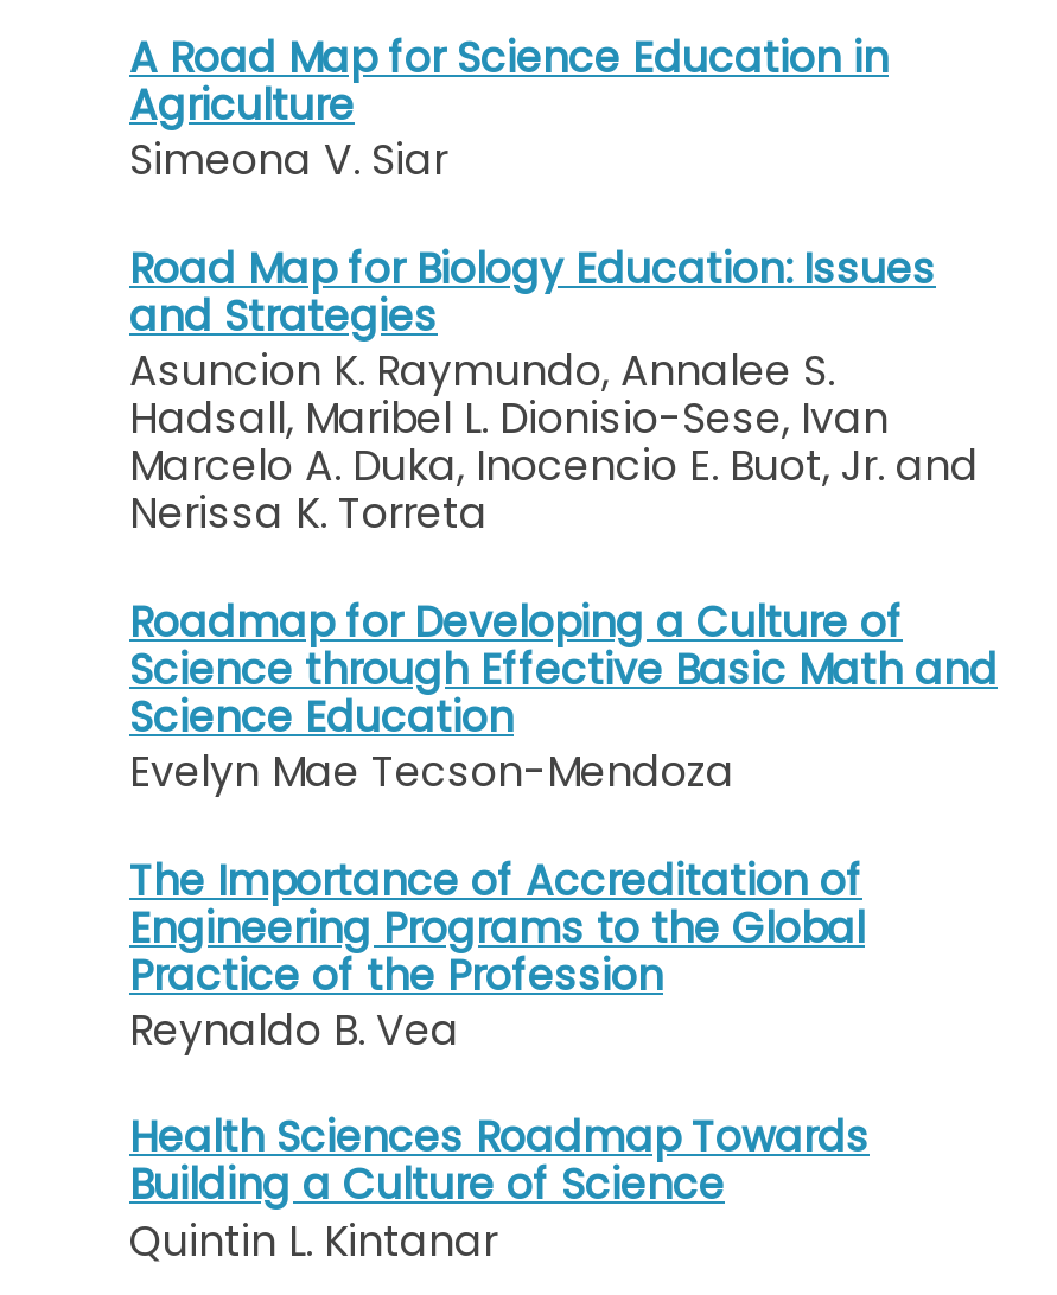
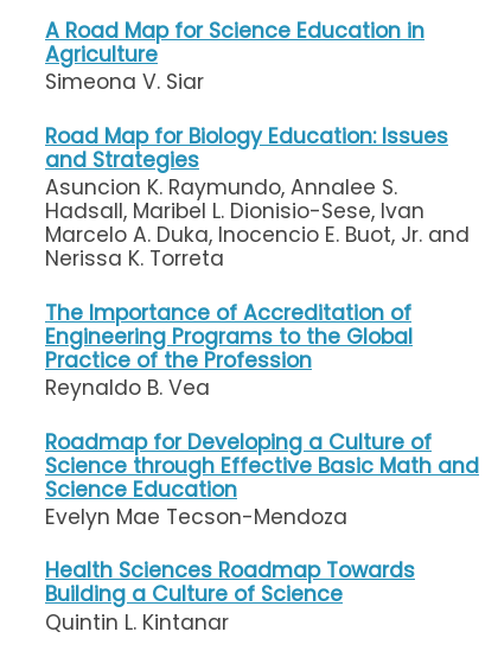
moved down: Roadmap for Developing a Culture of | Science through Effective Basic Math and | Science Education | Evelyn Mae Tecson-Mendoza

moved up: The Importance of Accreditation of | Engineering Programs to the Global | Practice of the Profession | Reynaldo B. Vea
